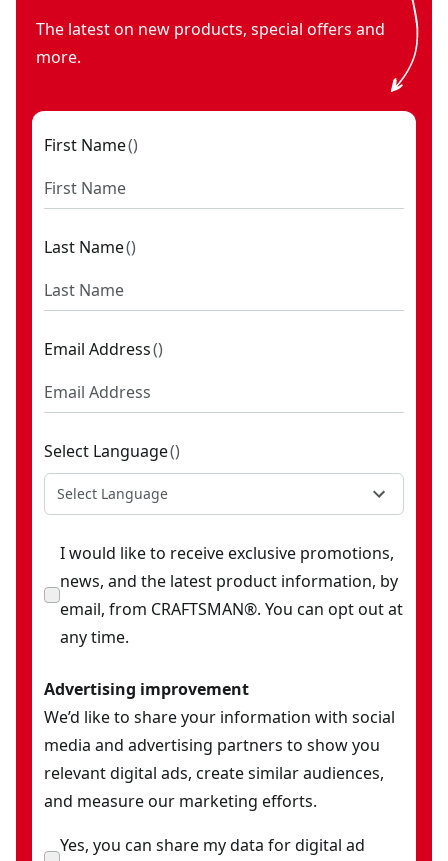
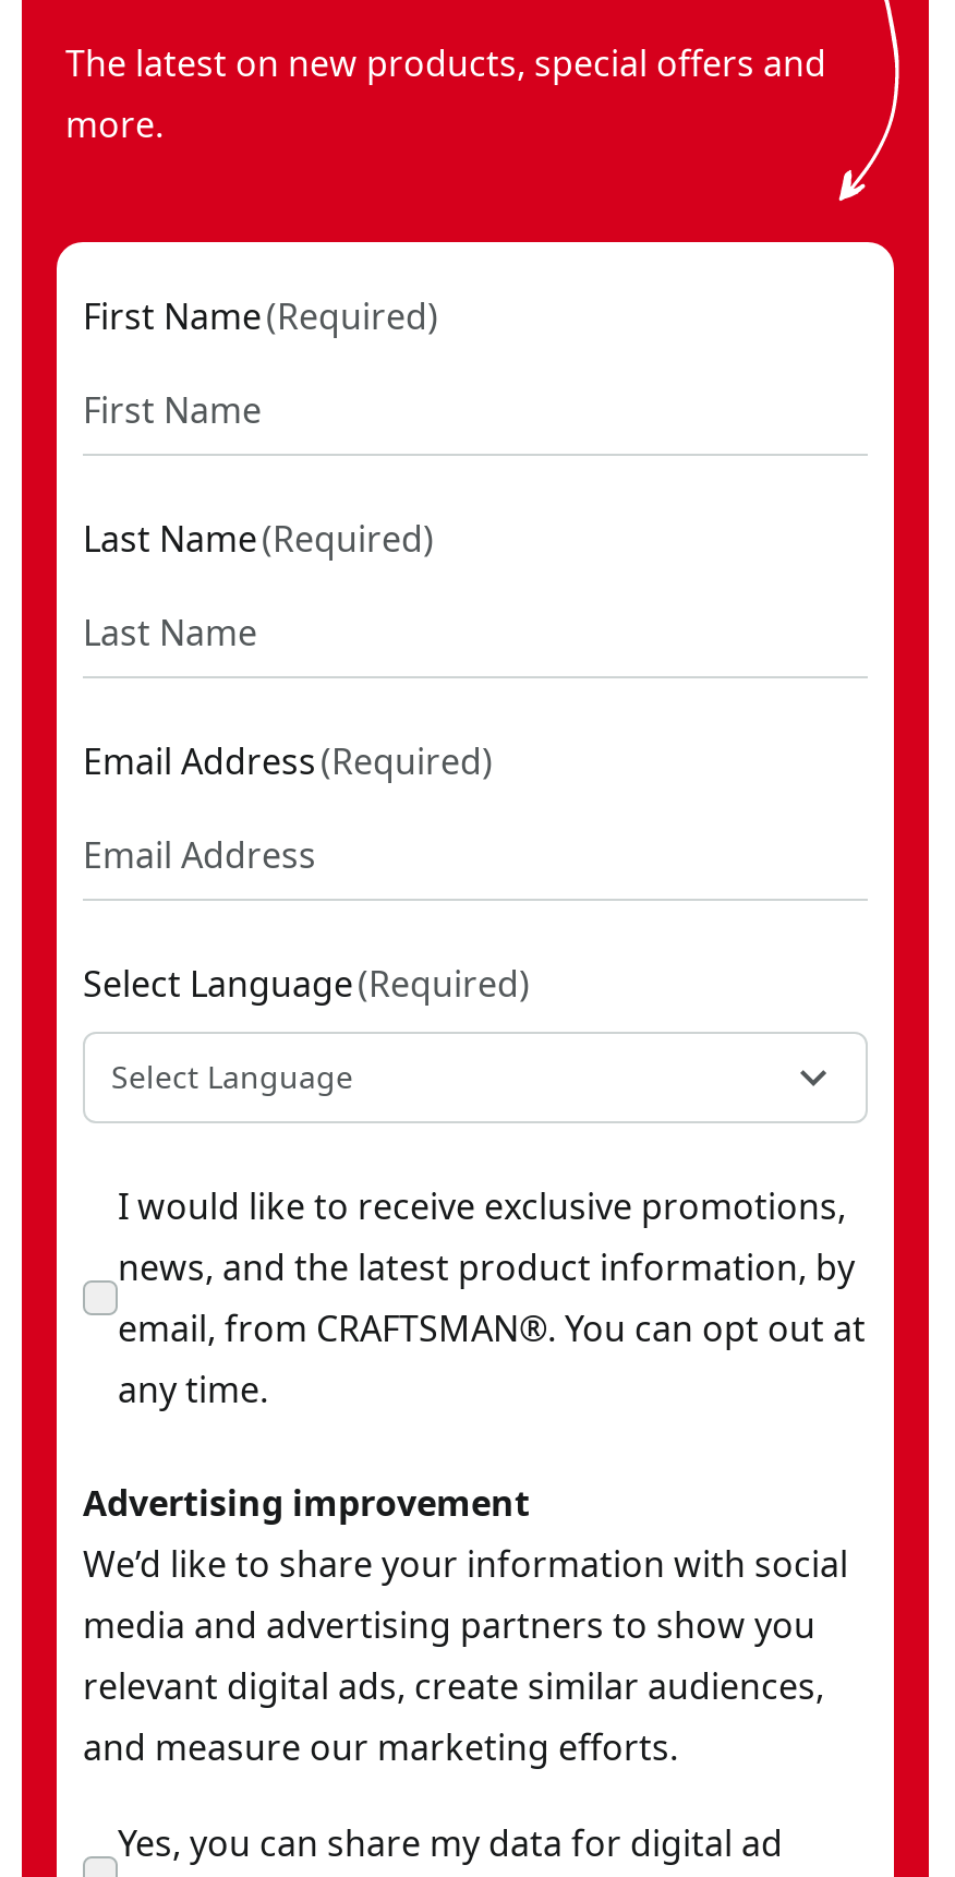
- First Name ()
+ First Name (Required)

- Last Name ()
+ Last Name (Required)

- Email Address ()
+ Email Address (Required)

- Select Language ()
+ Select Language (Required)
